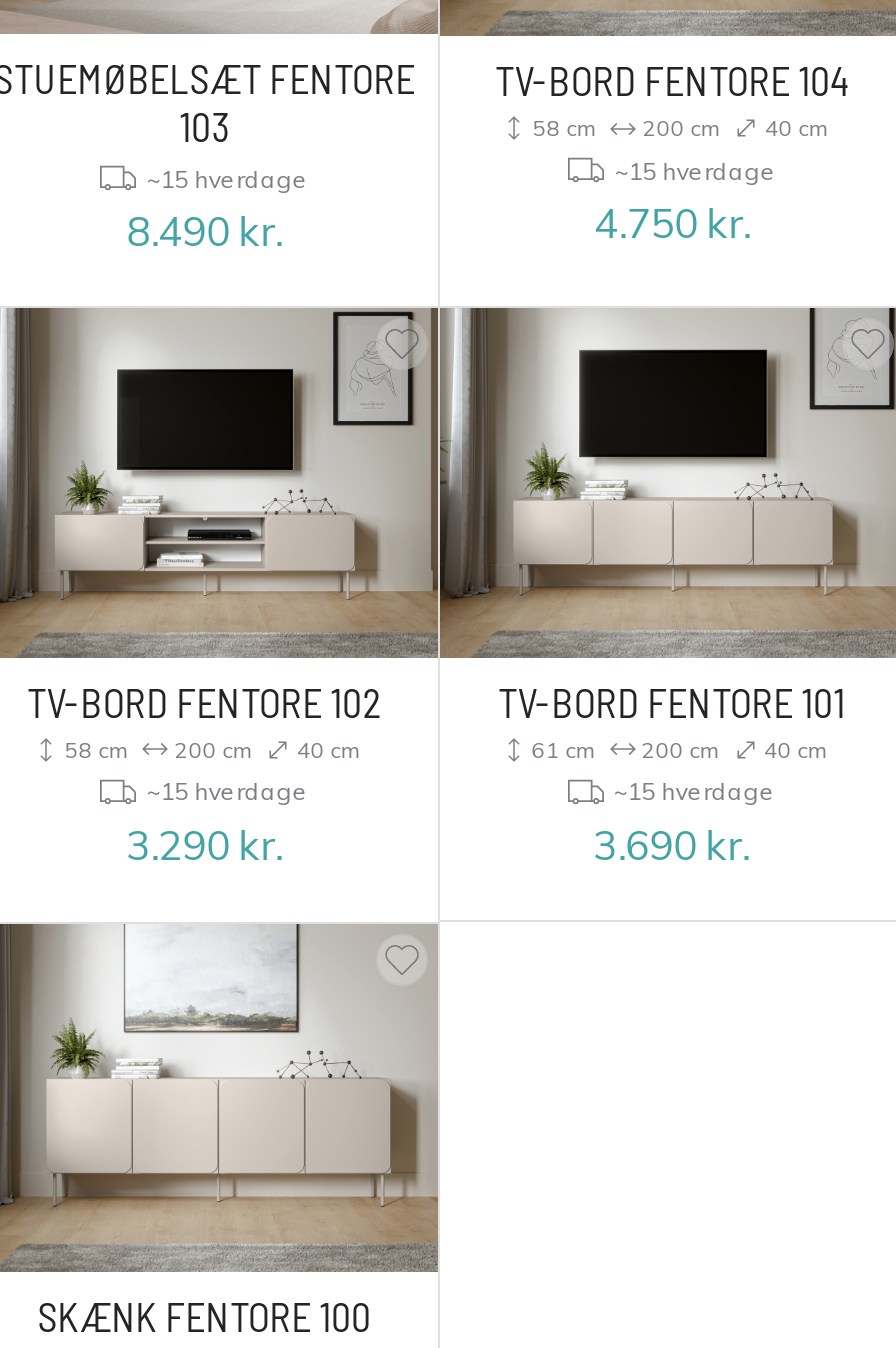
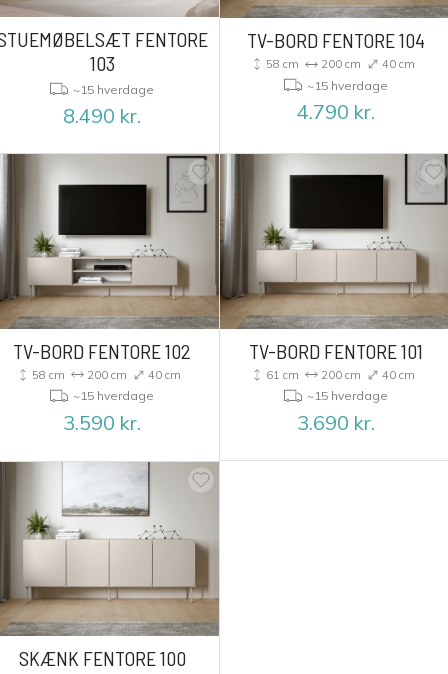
- 4.750 kr.
+ 4.790 kr.

- 3.290 kr.
+ 3.590 kr.
